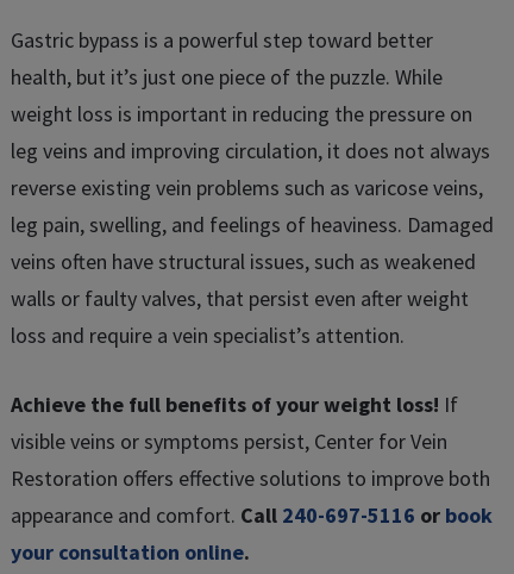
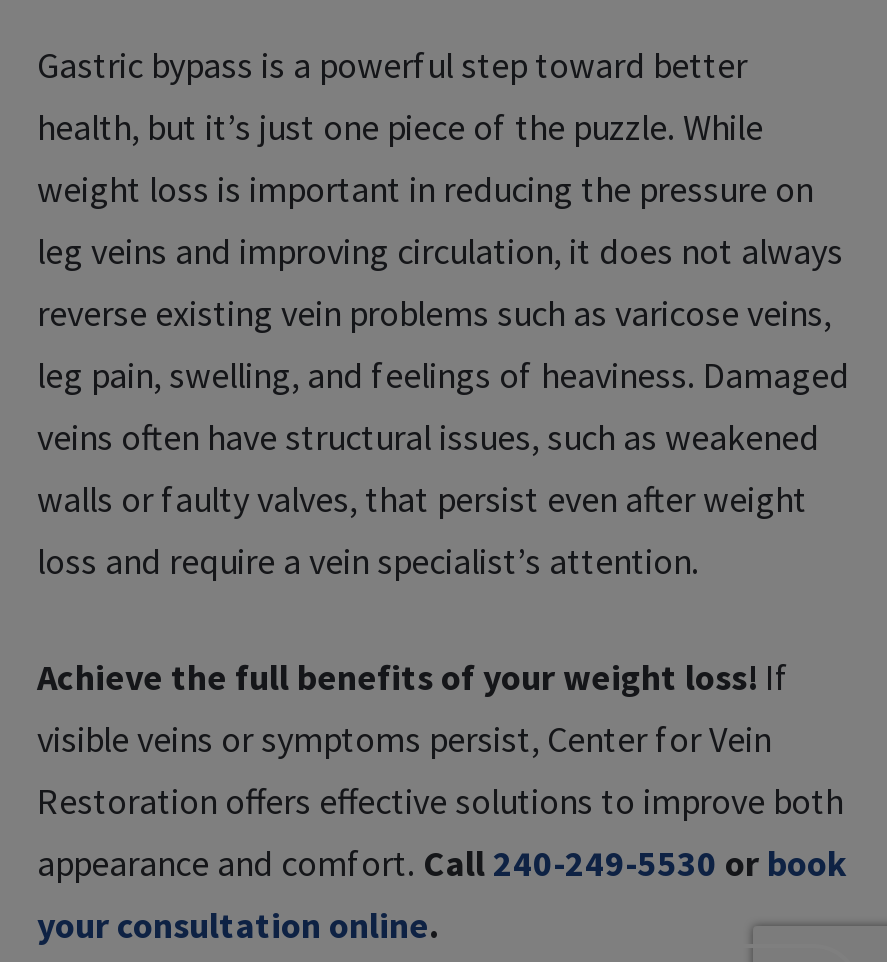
- appearance and comfort. Call 240-697-5116 or book
+ appearance and comfort. Call 240-249-5530 or book
